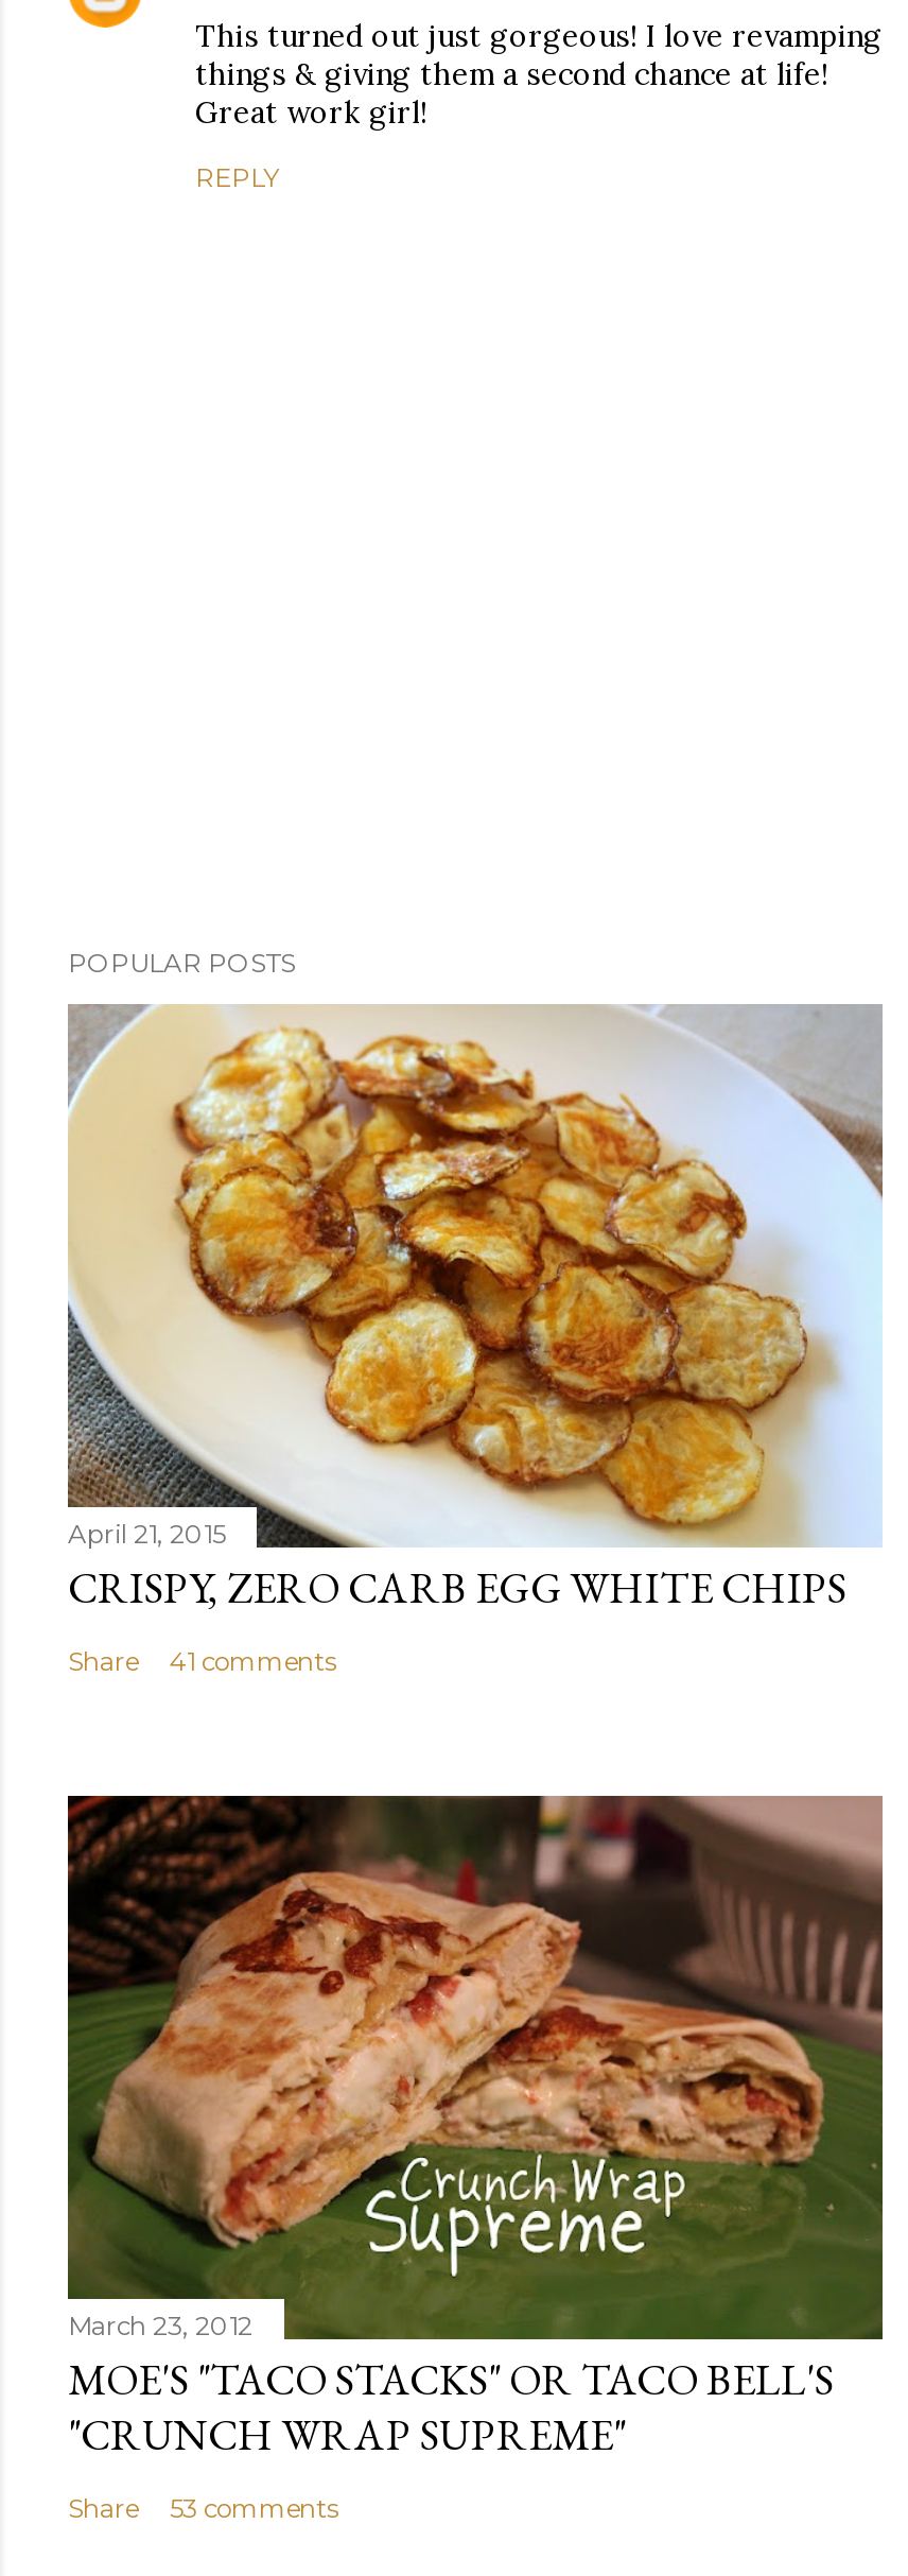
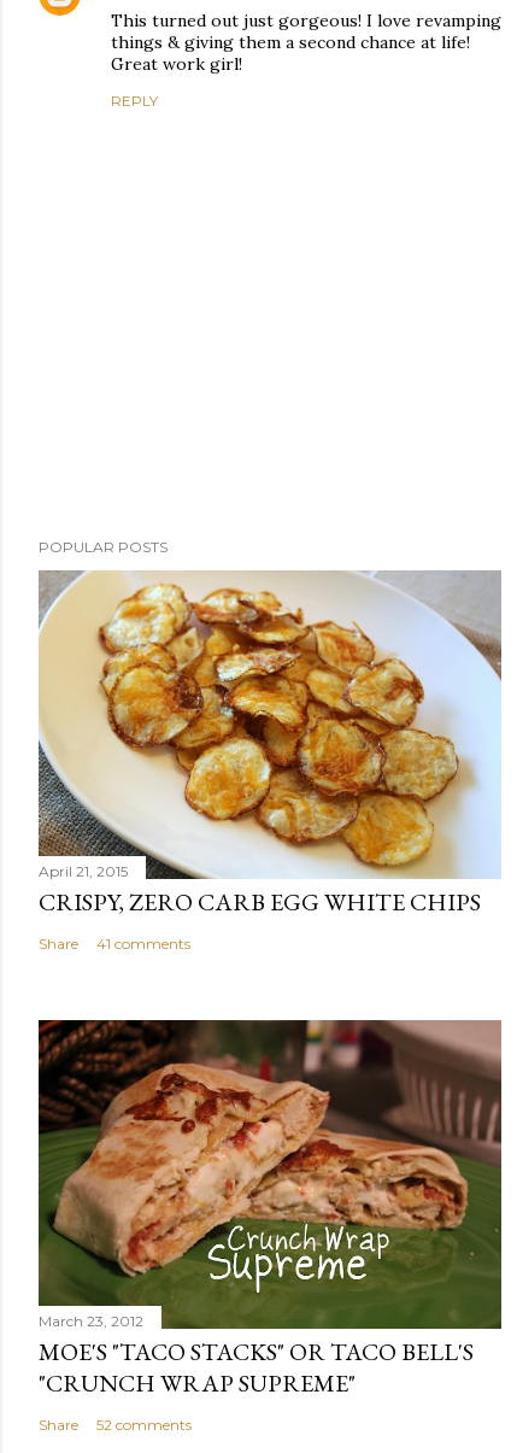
- Share 53 comments
+ Share 52 comments
